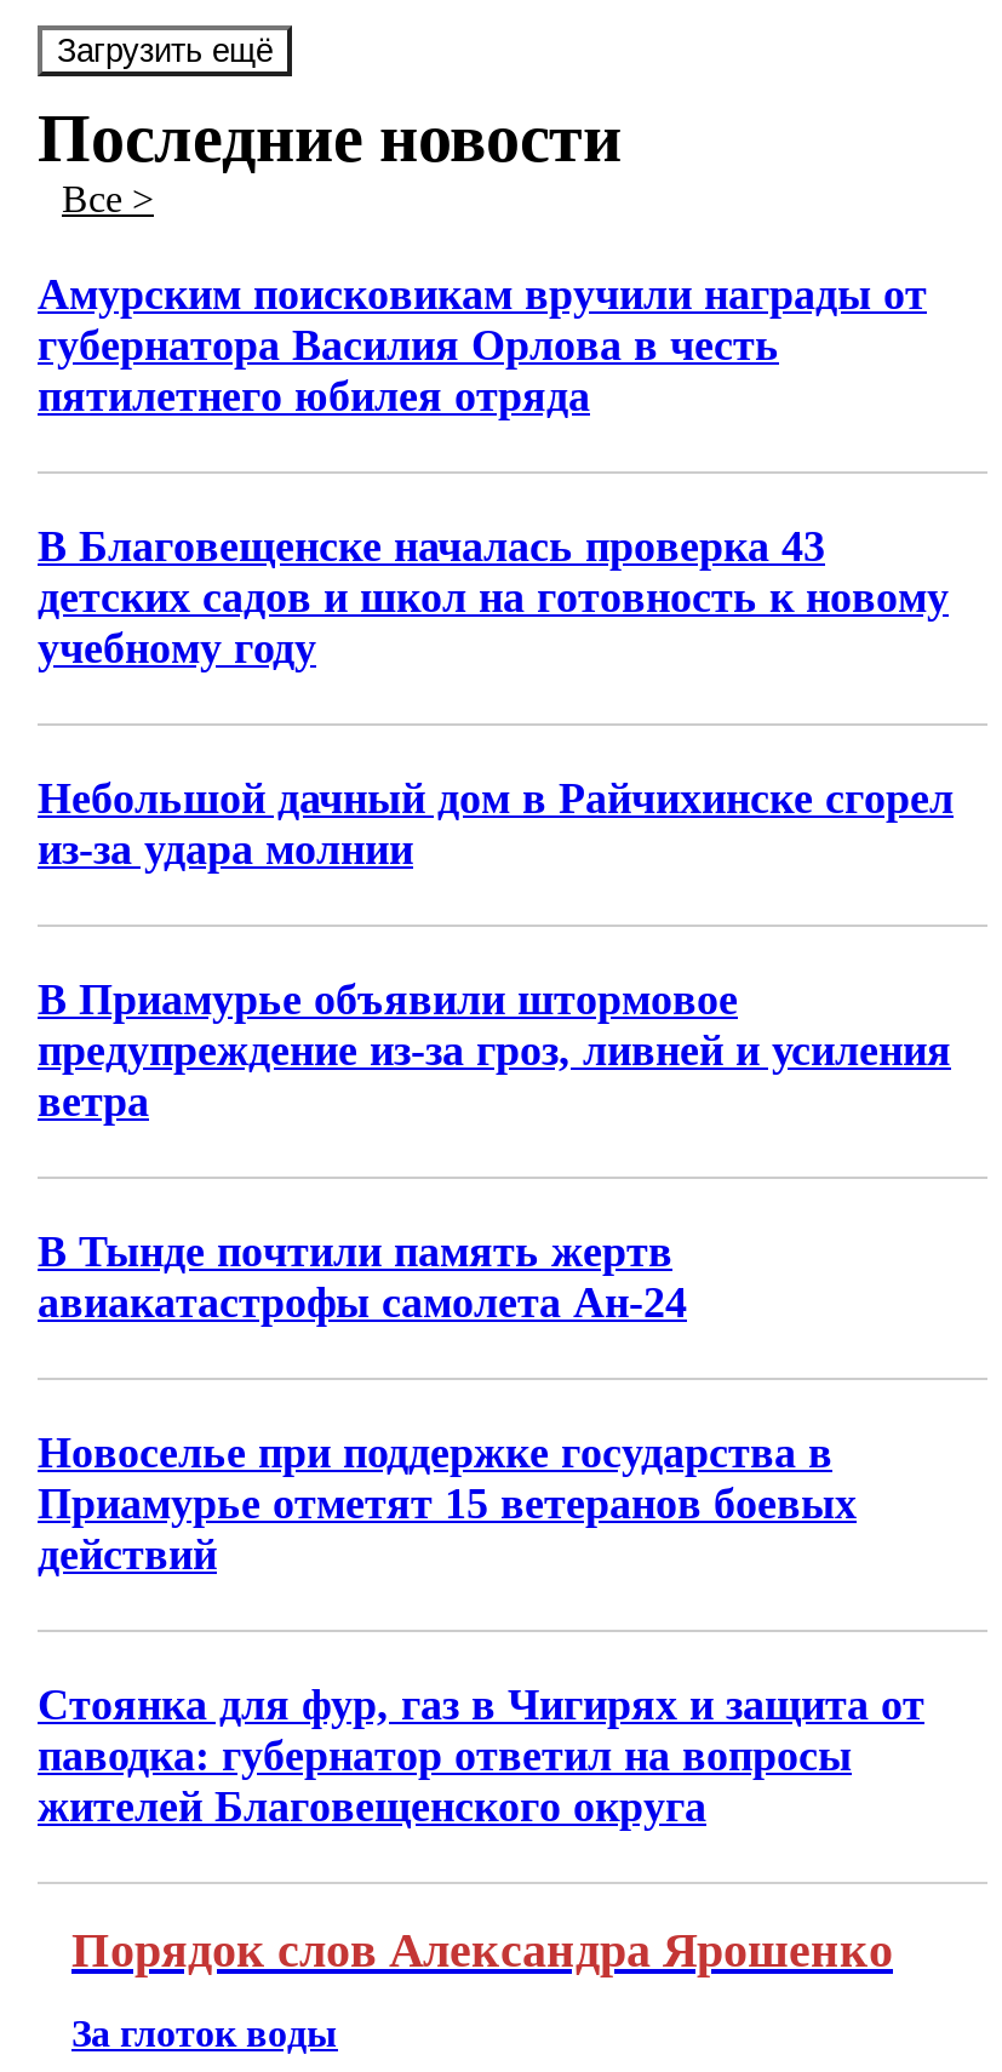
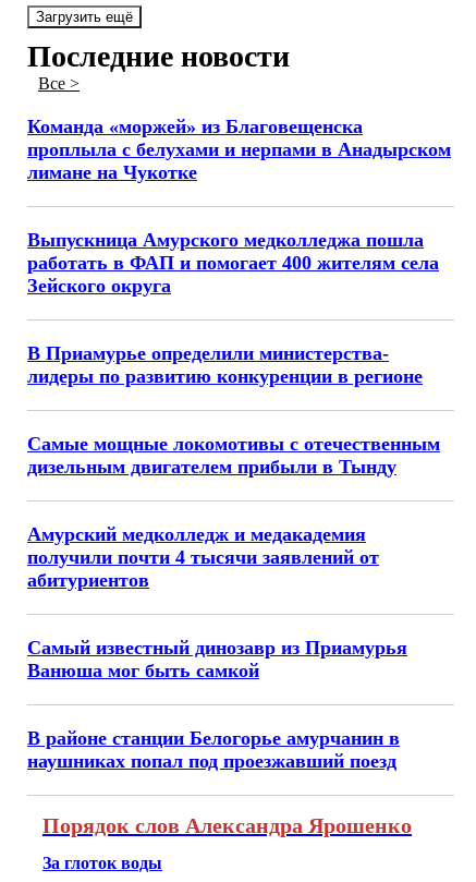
- Амурским поисковикам вручили награды от
- губернатора Василия Орлова в честь
- пятилетнего юбилея отряда
+ Команда «моржей» из Благовещенска
+ проплыла с белухами и нерпами в Анадырском
+ лимане на Чукотке

- В Благовещенске началась проверка 43
- детских садов и школ на готовность к новому
- учебному году
+ Выпускница Амурского медколледжа пошла
+ работать в ФАП и помогает 400 жителям села
+ Зейского округа

- Небольшой дачный дом в Райчихинске сгорел
- из-за удара молнии
+ В Приамурье определили министерства-
+ лидеры по развитию конкуренции в регионе

- В Приамурье объявили штормовое
- предупреждение из-за гроз, ливней и усиления
- ветра
+ Самые мощные локомотивы с отечественным
+ дизельным двигателем прибыли в Тынду

- В Тынде почтили память жертв
- авиакатастрофы самолета Ан-24
+ Амурский медколледж и медакадемия
+ получили почти 4 тысячи заявлений от
+ абитуриентов

- Новоселье при поддержке государства в
- Приамурье отметят 15 ветеранов боевых
- действий
+ Самый известный динозавр из Приамурья
+ Ванюша мог быть самкой

- Стоянка для фур, газ в Чигирях и защита от
- паводка: губернатор ответил на вопросы
- жителей Благовещенского округа
+ В районе станции Белогорье амурчанин в
+ наушниках попал под проезжавший поезд
